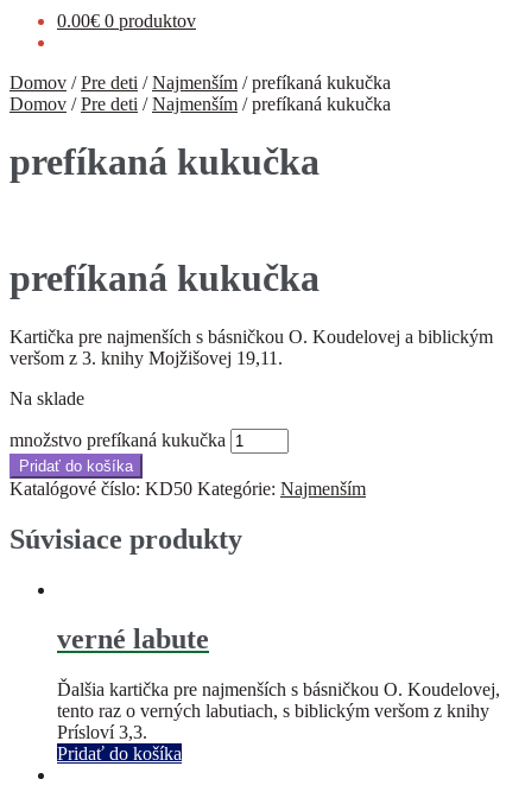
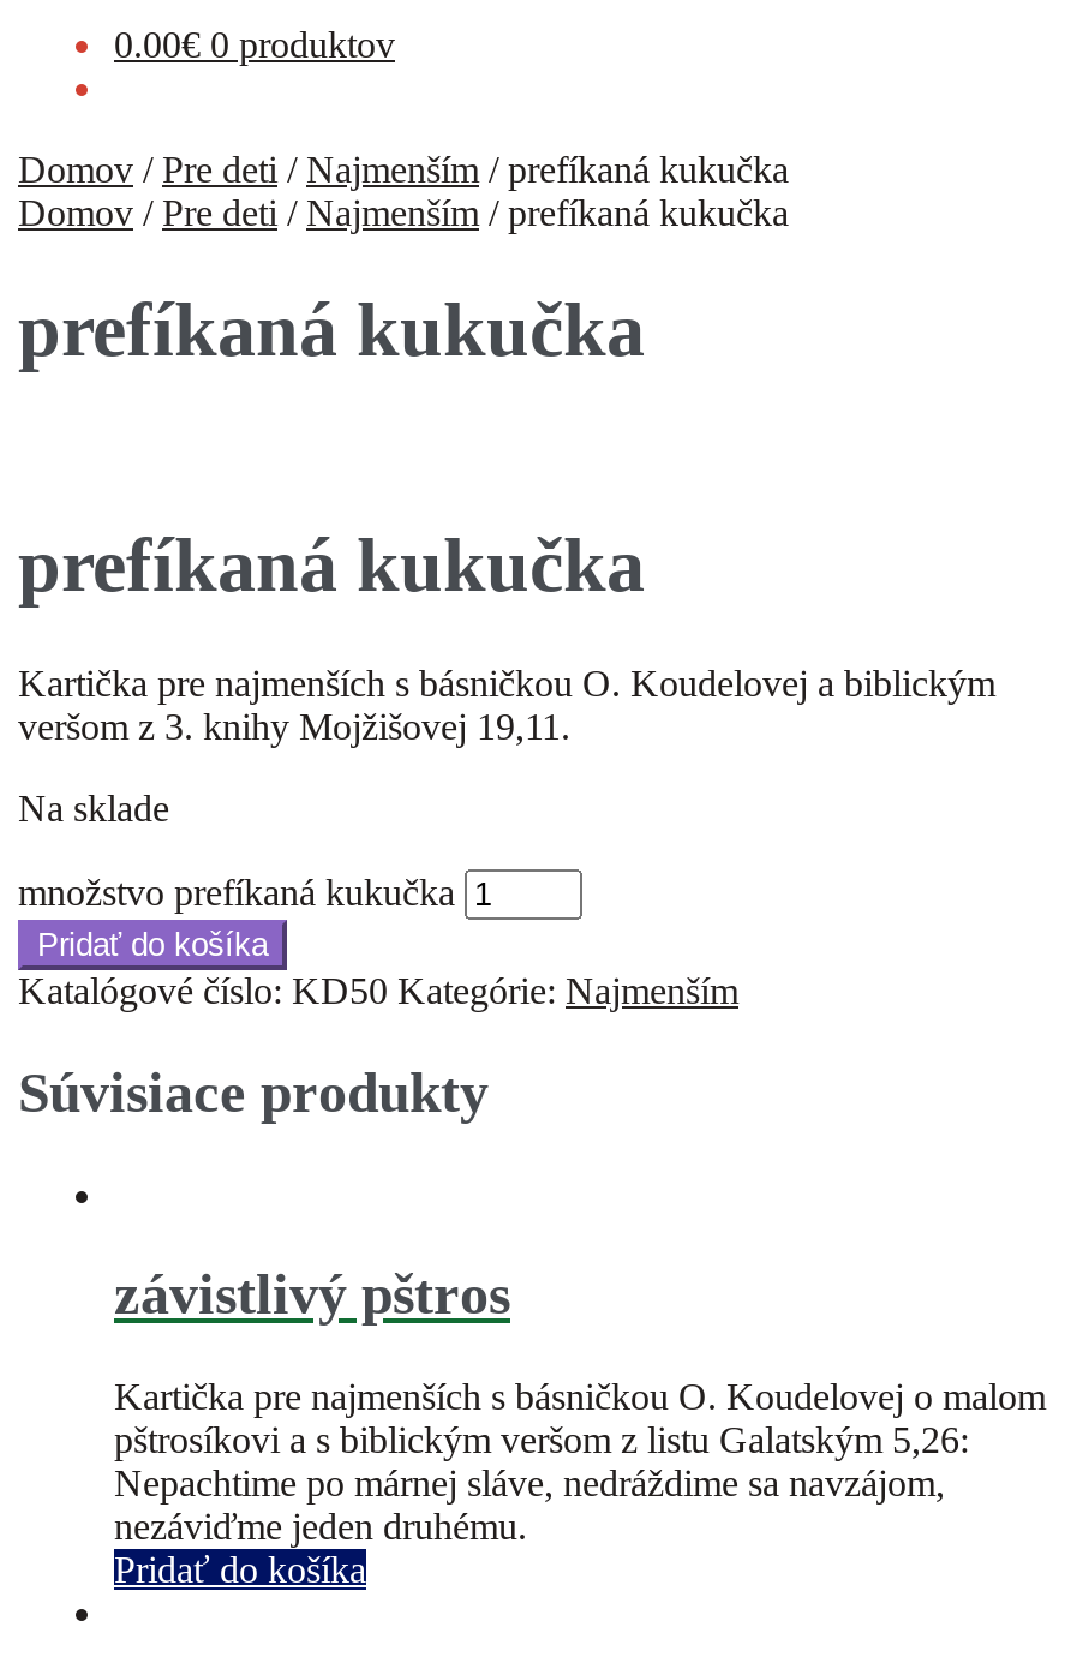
- verné labute
+ závistlivý pštros

- Ďalšia kartička pre najmenších s básničkou O. Koudelovej,
- tento raz o verných labutiach, s biblickým veršom z knihy
- Prísloví 3,3.
+ Kartička pre najmenších s básničkou O. Koudelovej o malom
+ pštrosíkovi a s biblickým veršom z listu Galatským 5,26:
+ Nepachtime po márnej sláve, nedráždime sa navzájom,
+ nezáviďme jeden druhému.
